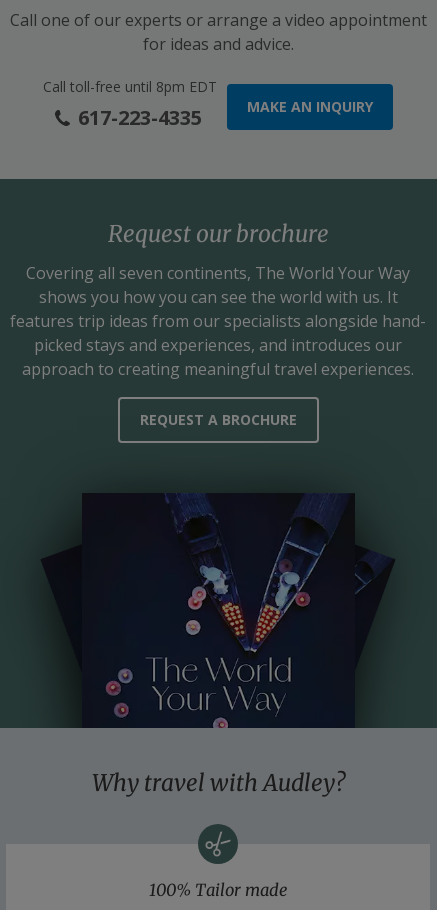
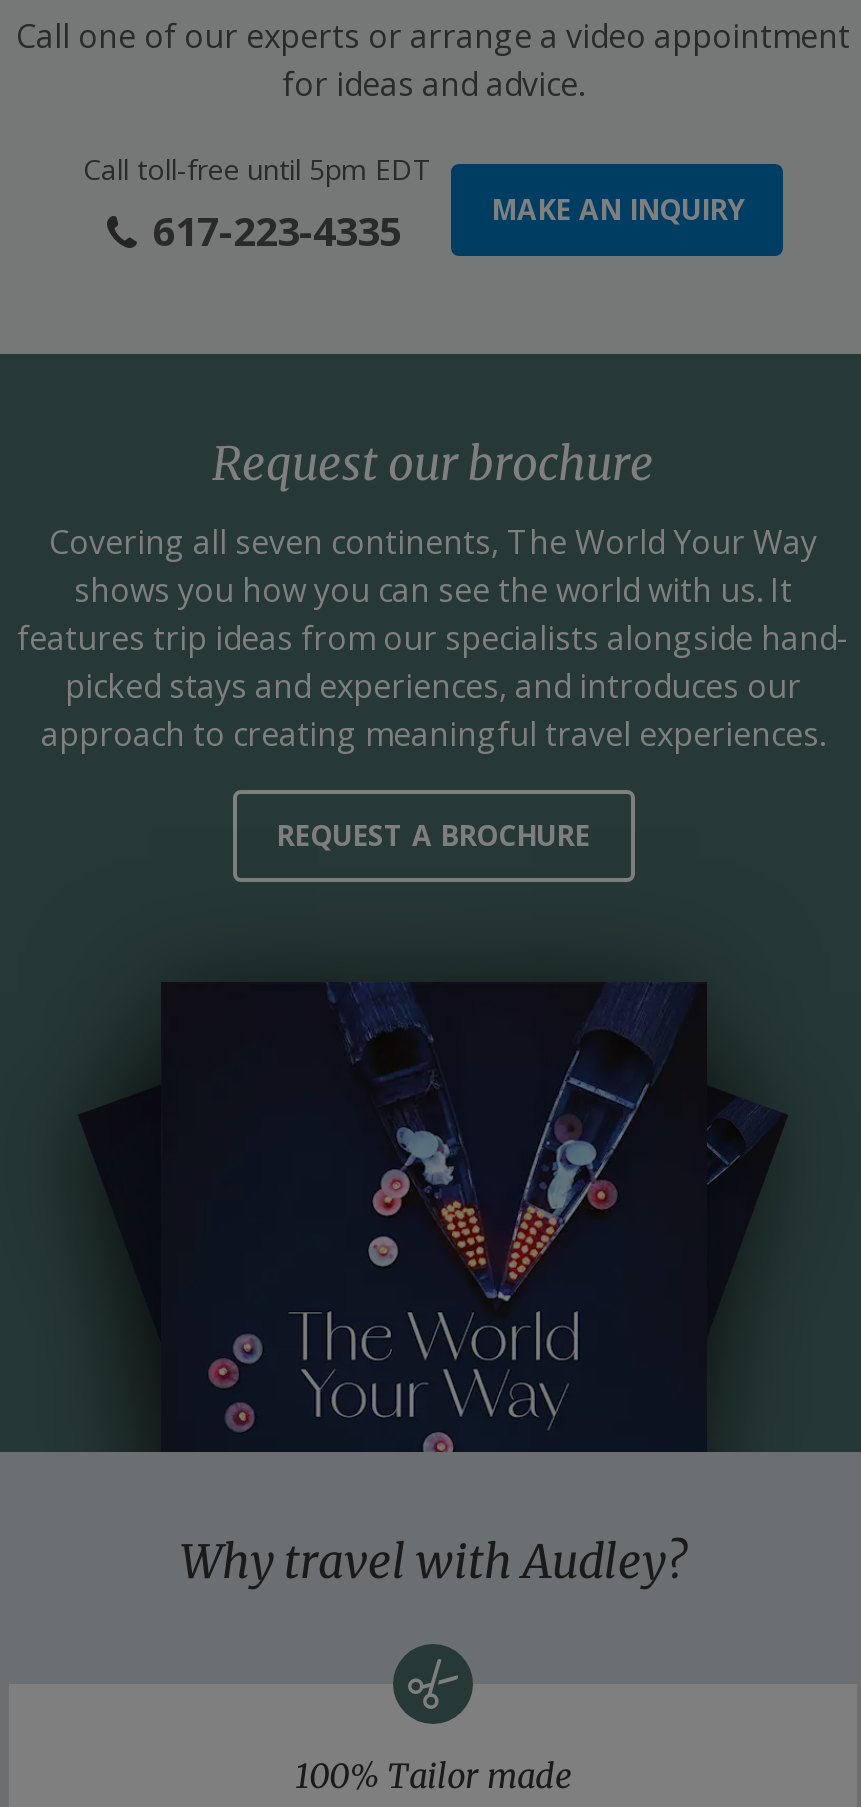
- Call toll-free until 8pm EDT
+ Call toll-free until 5pm EDT
